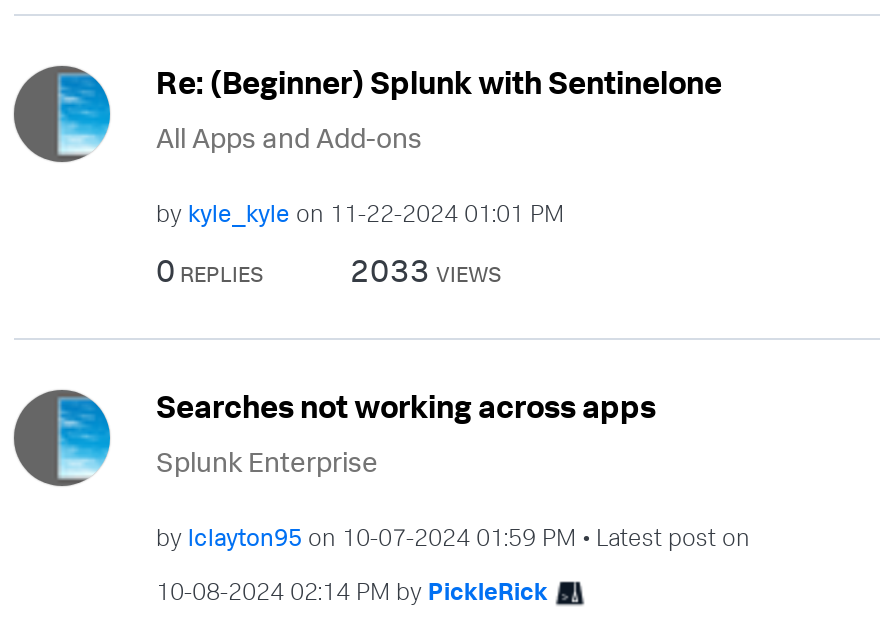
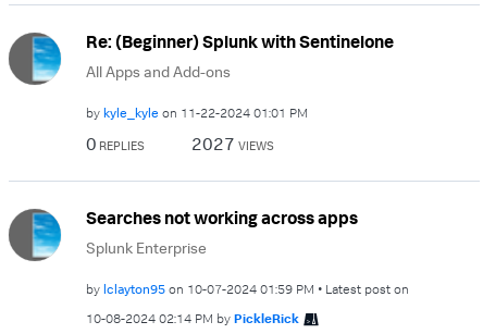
- 2033 VIEWS
+ 2027 VIEWS
